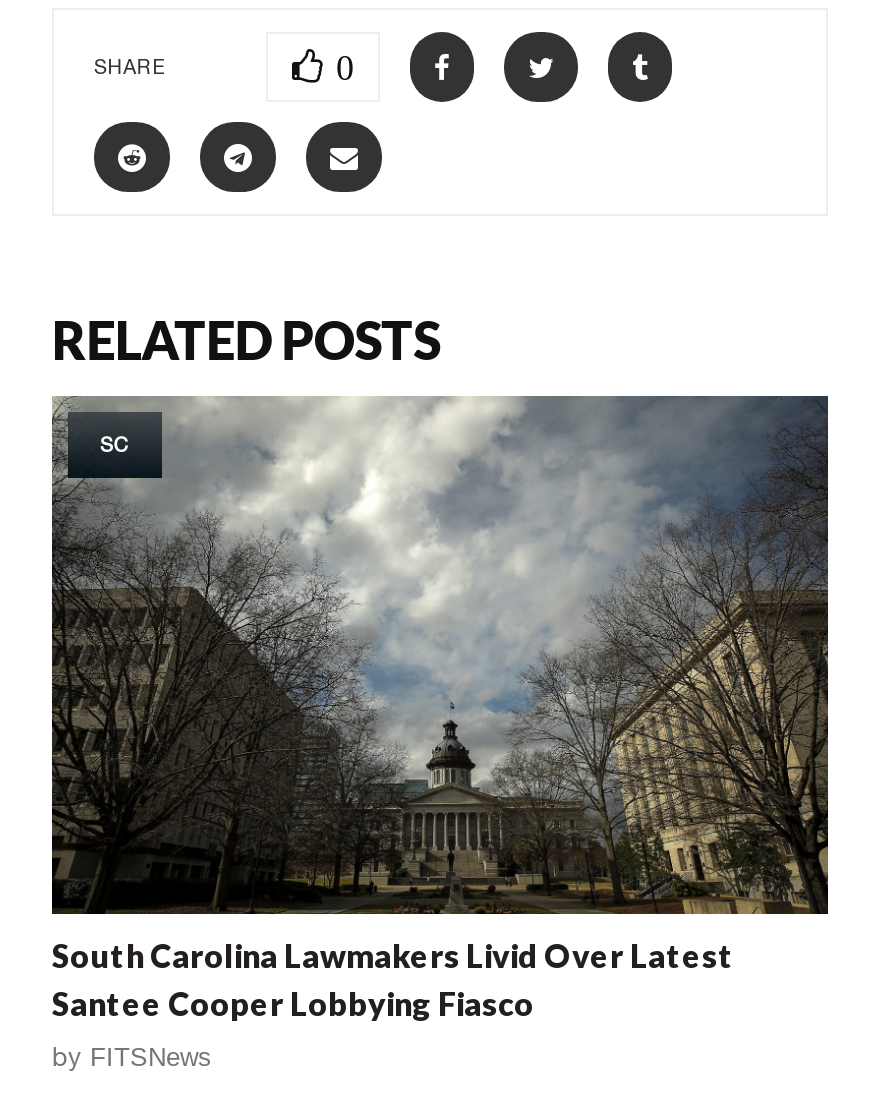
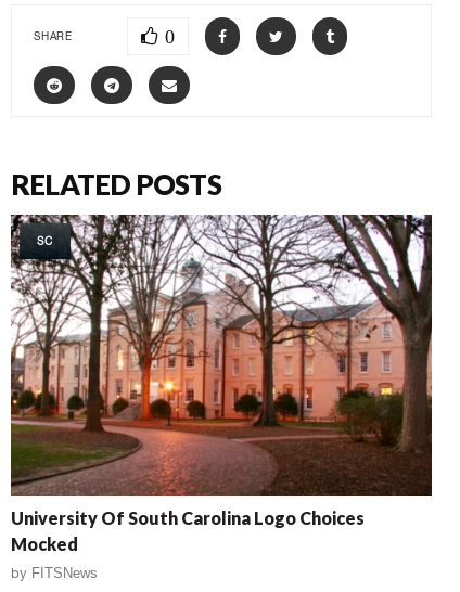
- [image]
- South Carolina Lawmakers Livid Over Latest
- Santee Cooper Lobbying Fiasco
+ [image]
+ University Of South Carolina Logo Choices
+ Mocked
